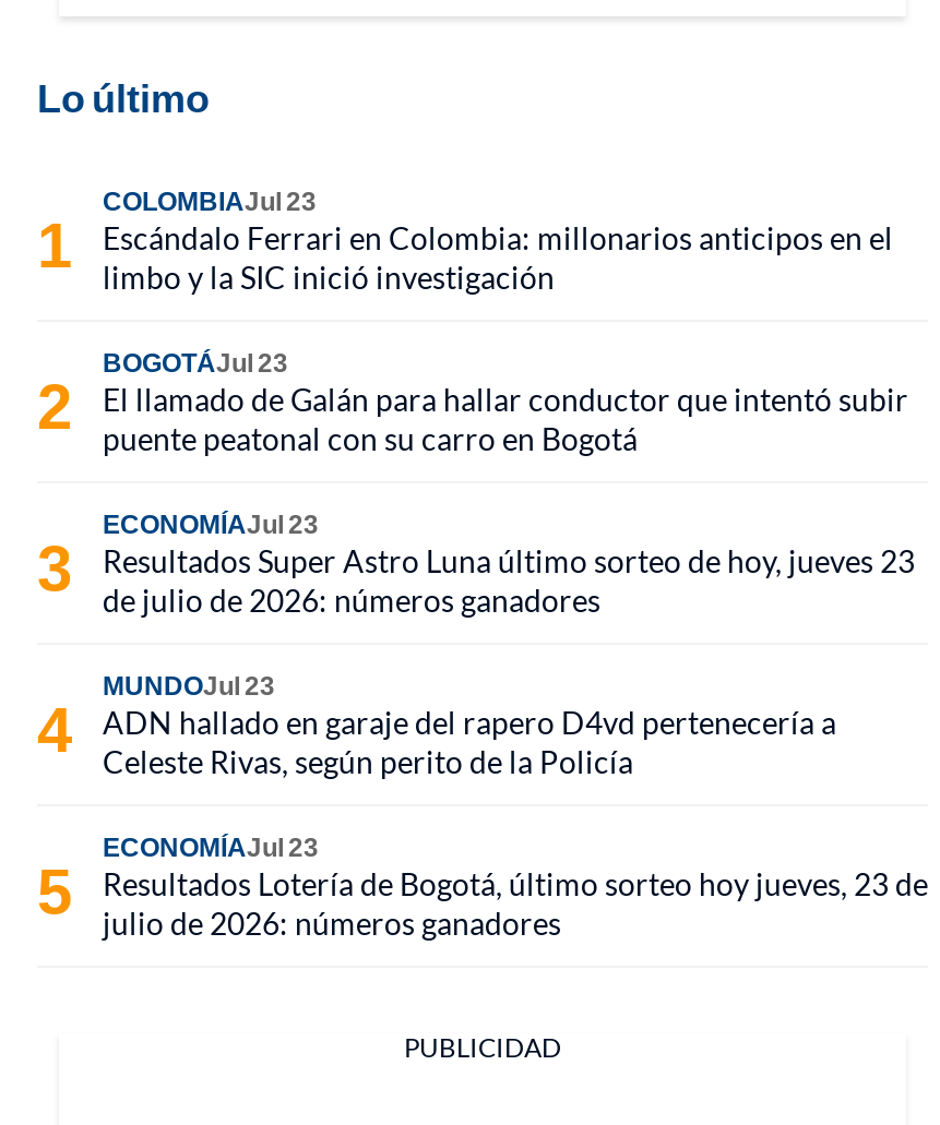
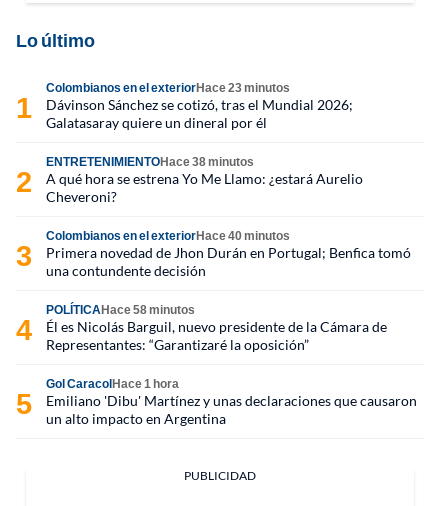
- COLOMBIAJul 23
- Escándalo Ferrari en Colombia: millonarios anticipos en el
- limbo y la SIC inició investigación
+ Colombianos en el exteriorHace 23 minutos
+ Dávinson Sánchez se cotizó, tras el Mundial 2026;
+ Galatasaray quiere un dineral por él

- BOGOTÁJul 23
- El llamado de Galán para hallar conductor que intentó subir
- puente peatonal con su carro en Bogotá
+ ENTRETENIMIENTOHace 38 minutos
+ A qué hora se estrena Yo Me Llamo: ¿estará Aurelio
+ Cheveroni?

- ECONOMÍAJul 23
- Resultados Super Astro Luna último sorteo de hoy, jueves 23
- de julio de 2026: números ganadores
+ Colombianos en el exteriorHace 40 minutos
+ Primera novedad de Jhon Durán en Portugal; Benfica tomó
+ una contundente decisión

- MUNDOJul 23
- ADN hallado en garaje del rapero D4vd pertenecería a
- Celeste Rivas, según perito de la Policía
+ POLÍTICAHace 58 minutos
+ Él es Nicolás Barguil, nuevo presidente de la Cámara de
+ Representantes: “Garantizaré la oposición”

- ECONOMÍAJul 23
- Resultados Lotería de Bogotá, último sorteo hoy jueves, 23 de
- julio de 2026: números ganadores
+ Gol CaracolHace 1 hora
+ Emiliano 'Dibu' Martínez y unas declaraciones que causaron
+ un alto impacto en Argentina
